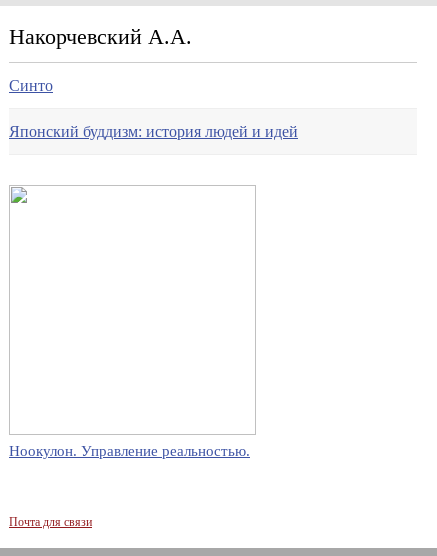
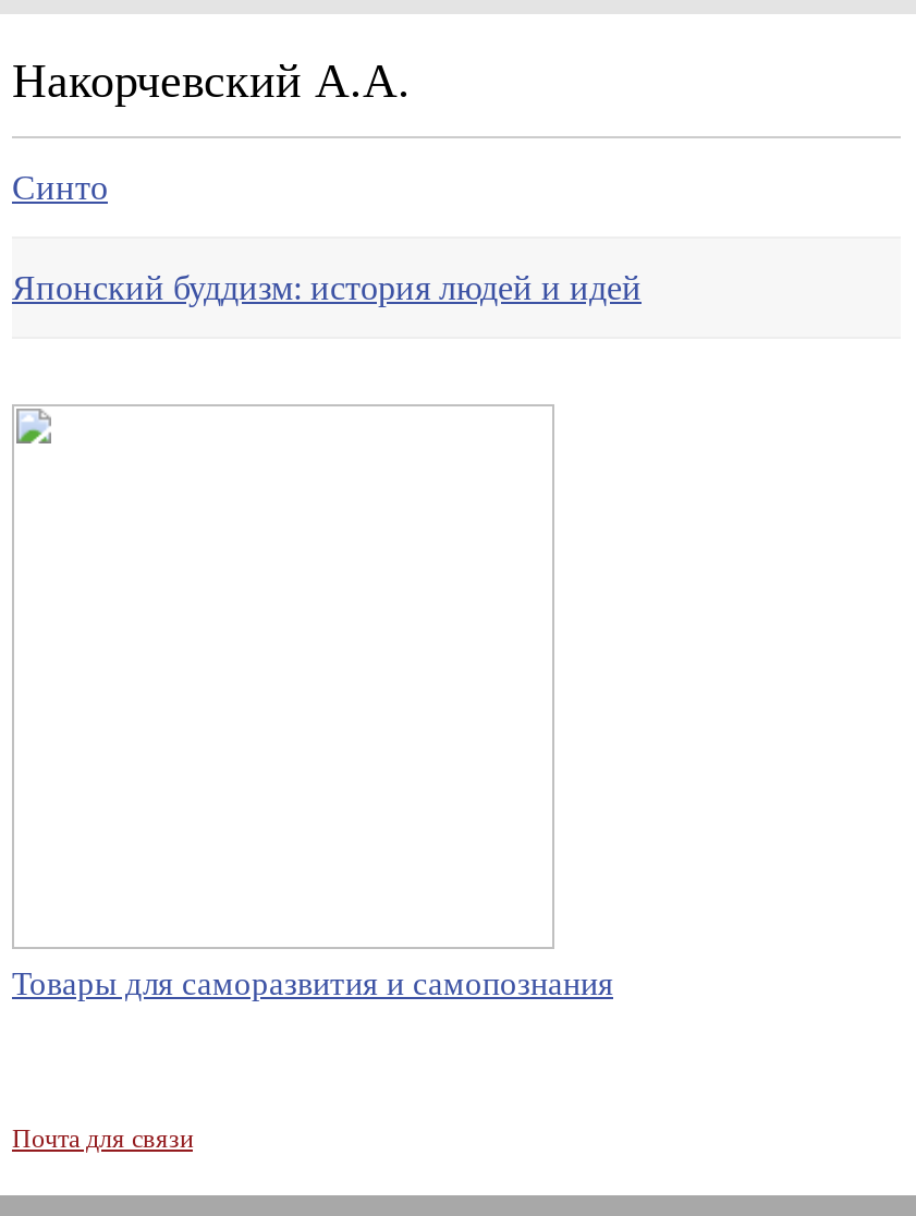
- Ноокулон. Управление реальностью.
+ Товары для саморазвития и самопознания
